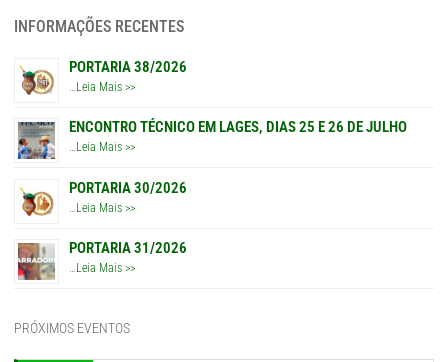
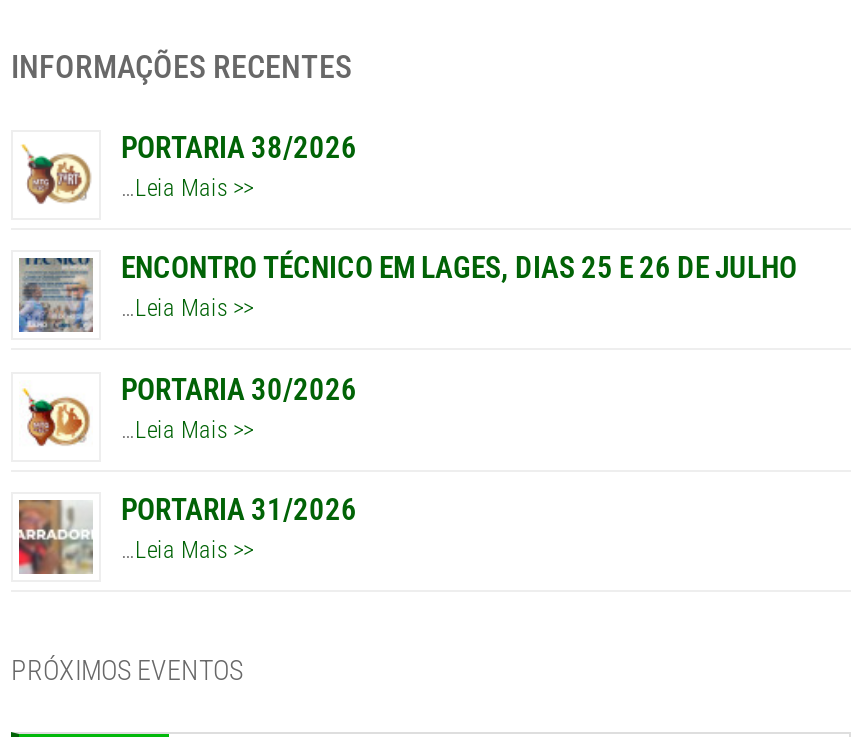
- [image]
+ [image]
